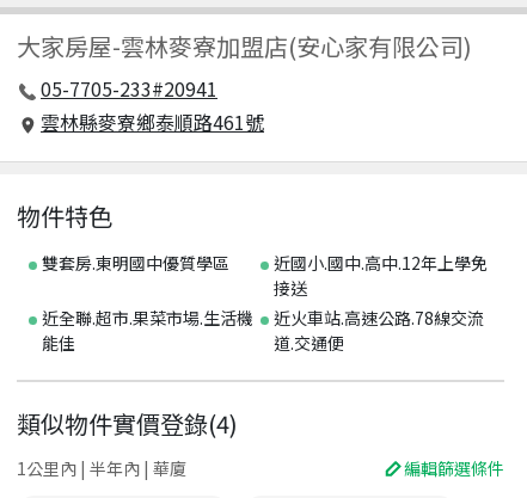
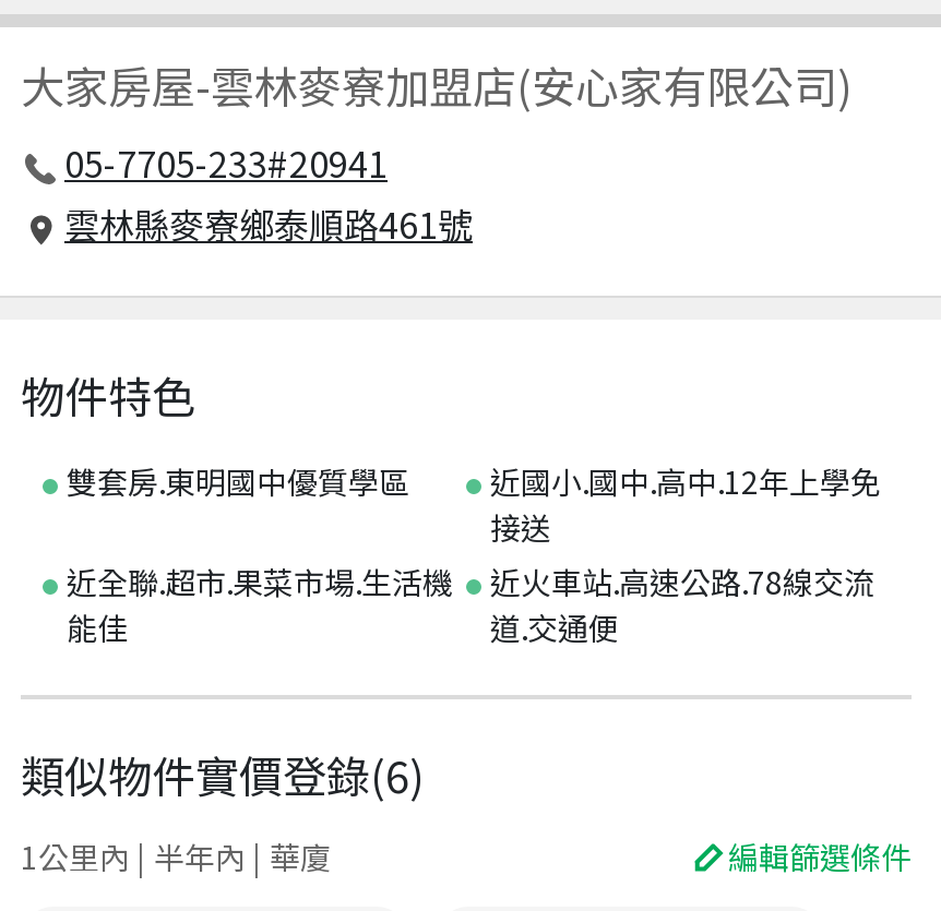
- 類似物件實價登錄(4)
+ 類似物件實價登錄(6)
